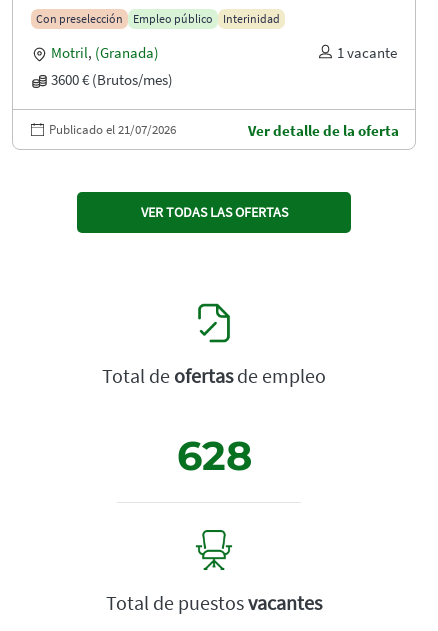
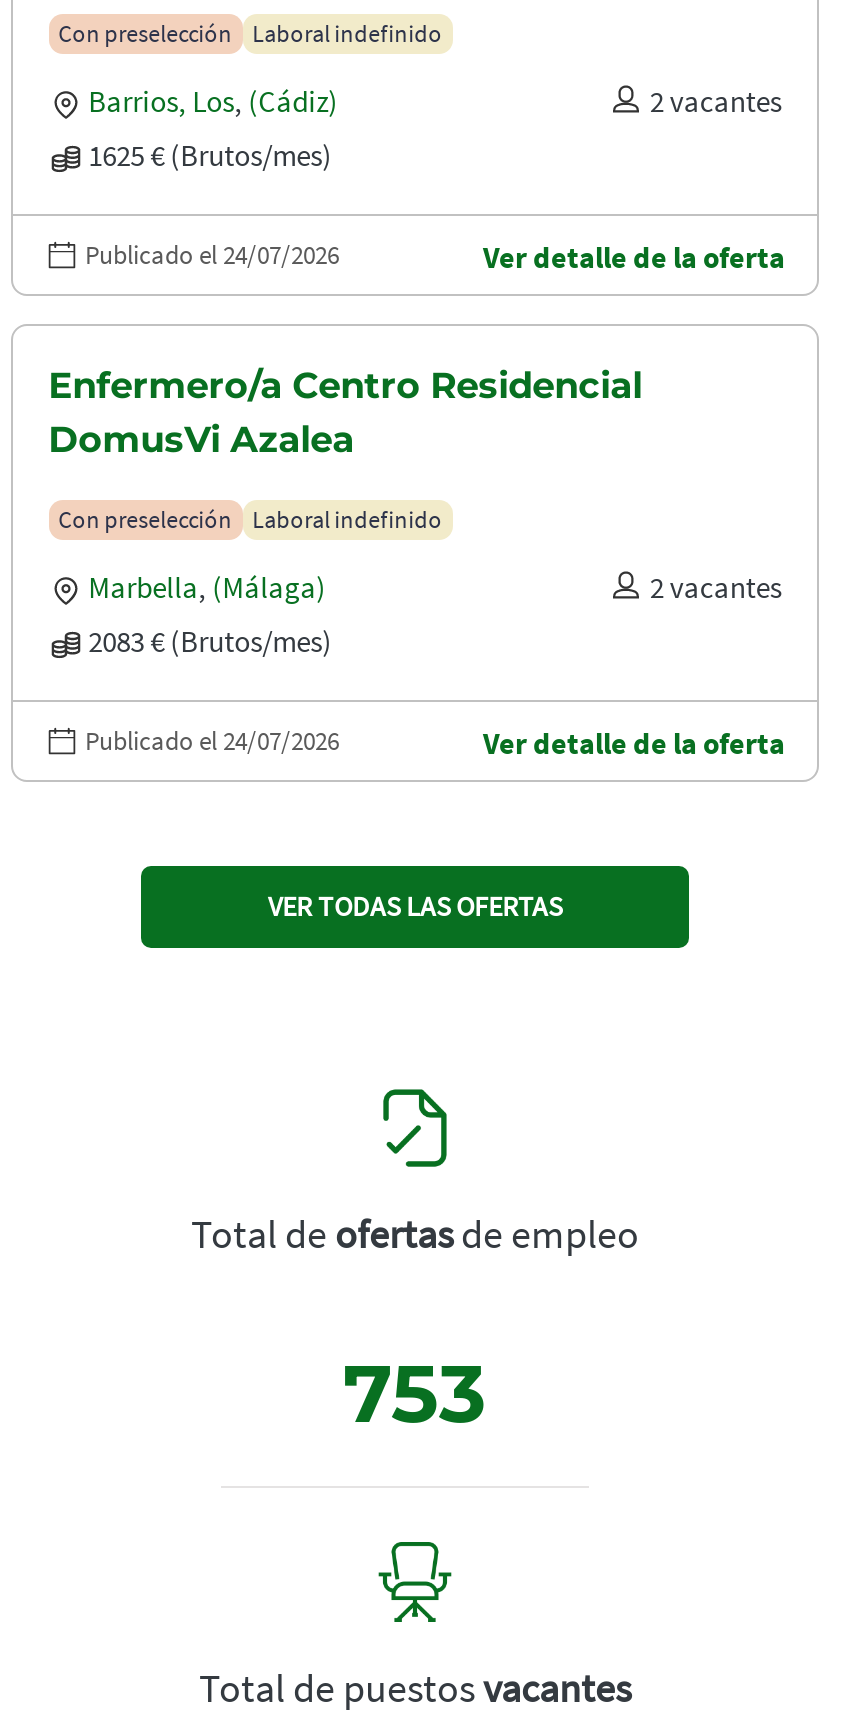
- Empleo público
- Interinidad
- Motril, (Granada)
- 1 vacante
- 3600 € (Brutos/mes)
- Publicado el 21/07/2026
+ Laboral indefinido
+ Barrios, Los, (Cádiz)
+ 2 vacantes
+ 1625 € (Brutos/mes)
+ Publicado el 24/07/2026
+ Ver detalle de la oferta
+ Enfermero/a Centro Residencial
+ DomusVi Azalea
+ Con preselección
+ Laboral indefinido
+ Marbella, (Málaga)
+ 2 vacantes
+ 2083 € (Brutos/mes)
+ Publicado el 24/07/2026

- 628
+ 753
